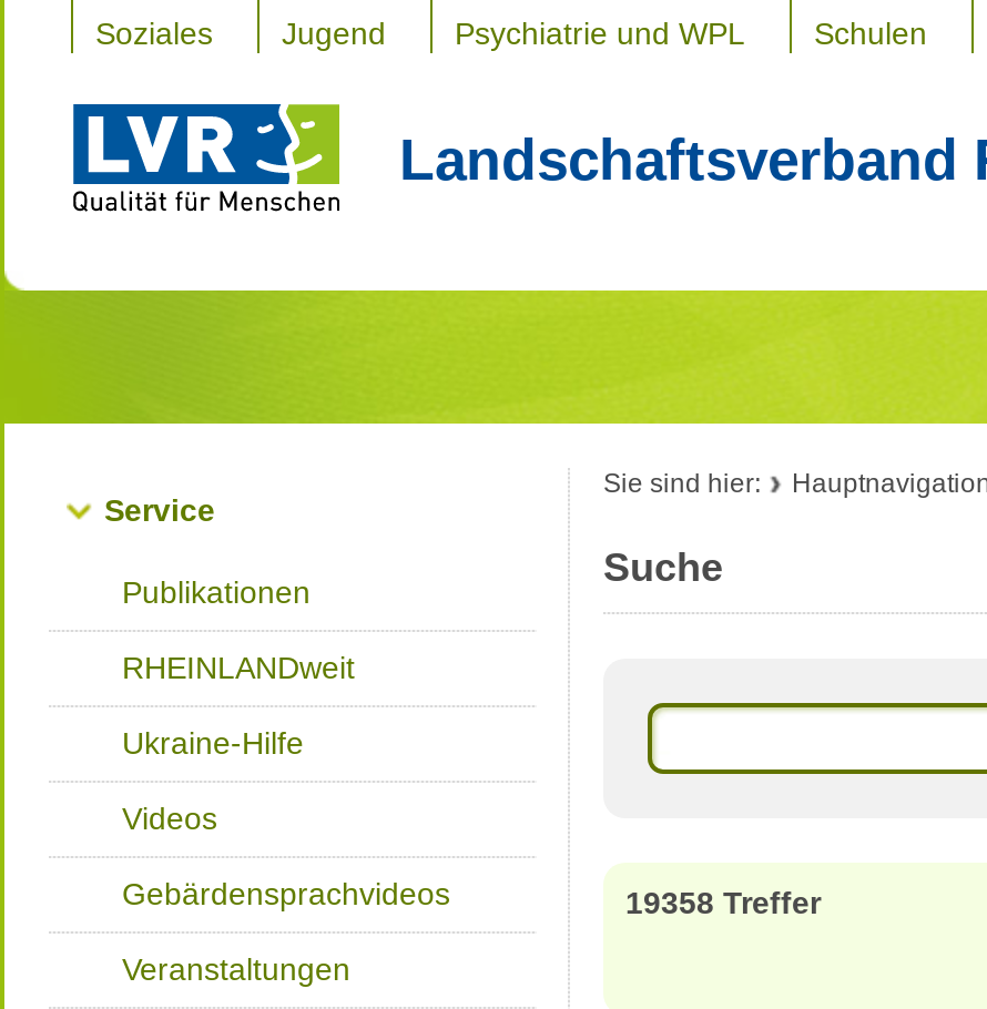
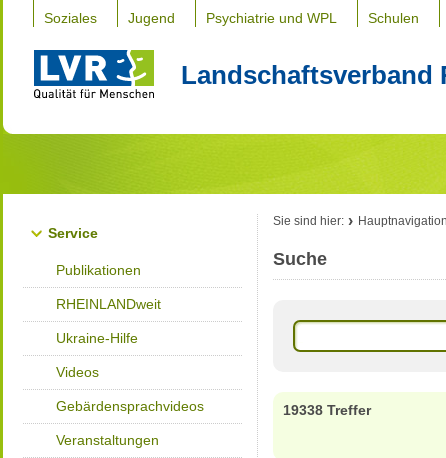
- 19358 Treffer
+ 19338 Treffer
